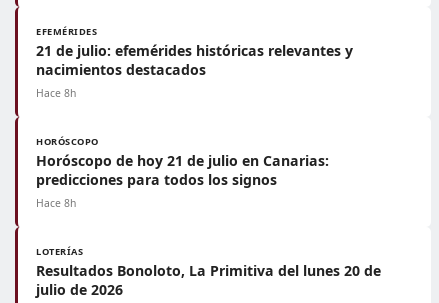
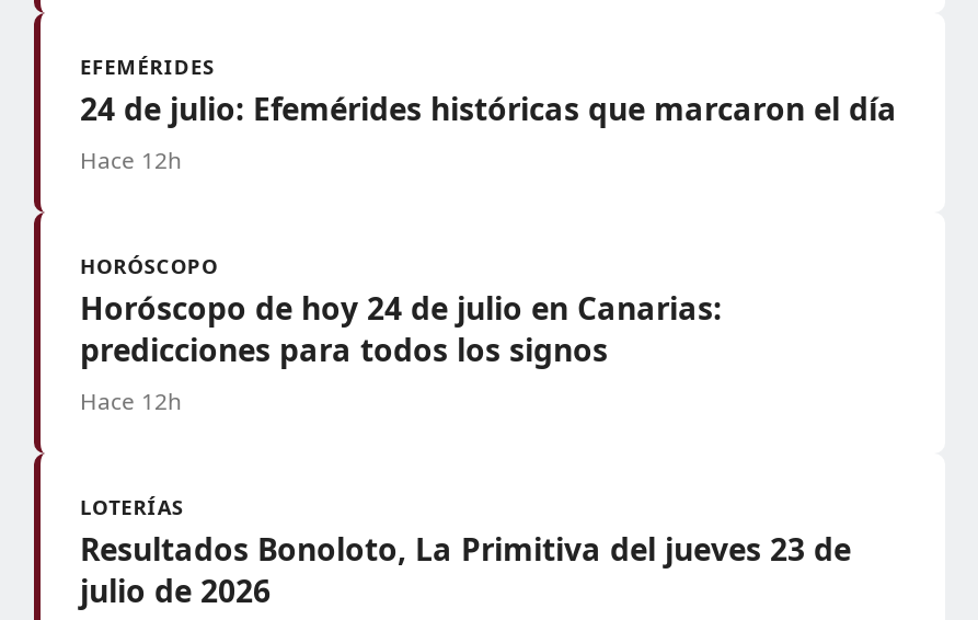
- 21 de julio: efemérides históricas relevantes y
- nacimientos destacados
- Hace 8h
+ 24 de julio: Efemérides históricas que marcaron el día
+ Hace 12h

- Horóscopo de hoy 21 de julio en Canarias:
+ Horóscopo de hoy 24 de julio en Canarias:

- Hace 8h
+ Hace 12h

- Resultados Bonoloto, La Primitiva del lunes 20 de
+ Resultados Bonoloto, La Primitiva del jueves 23 de
